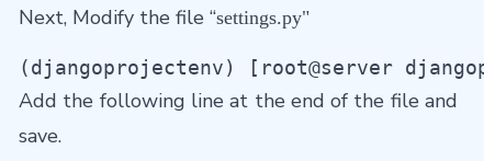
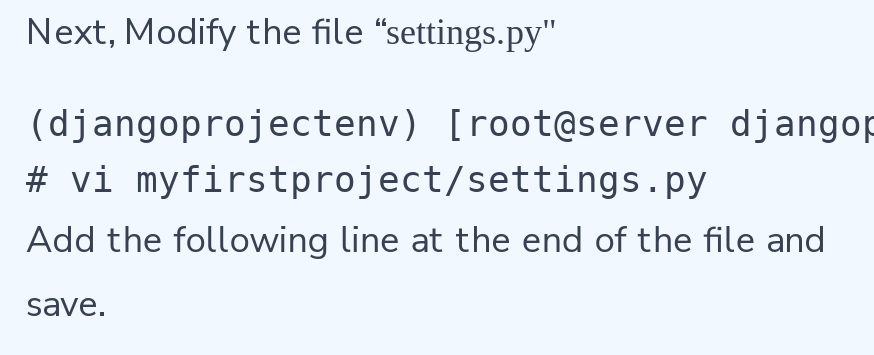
+ # vi myfirstproject/settings.py
